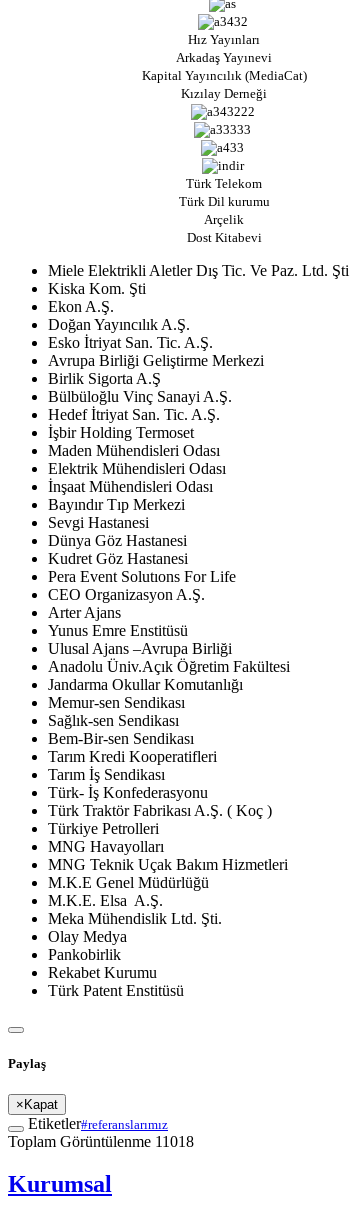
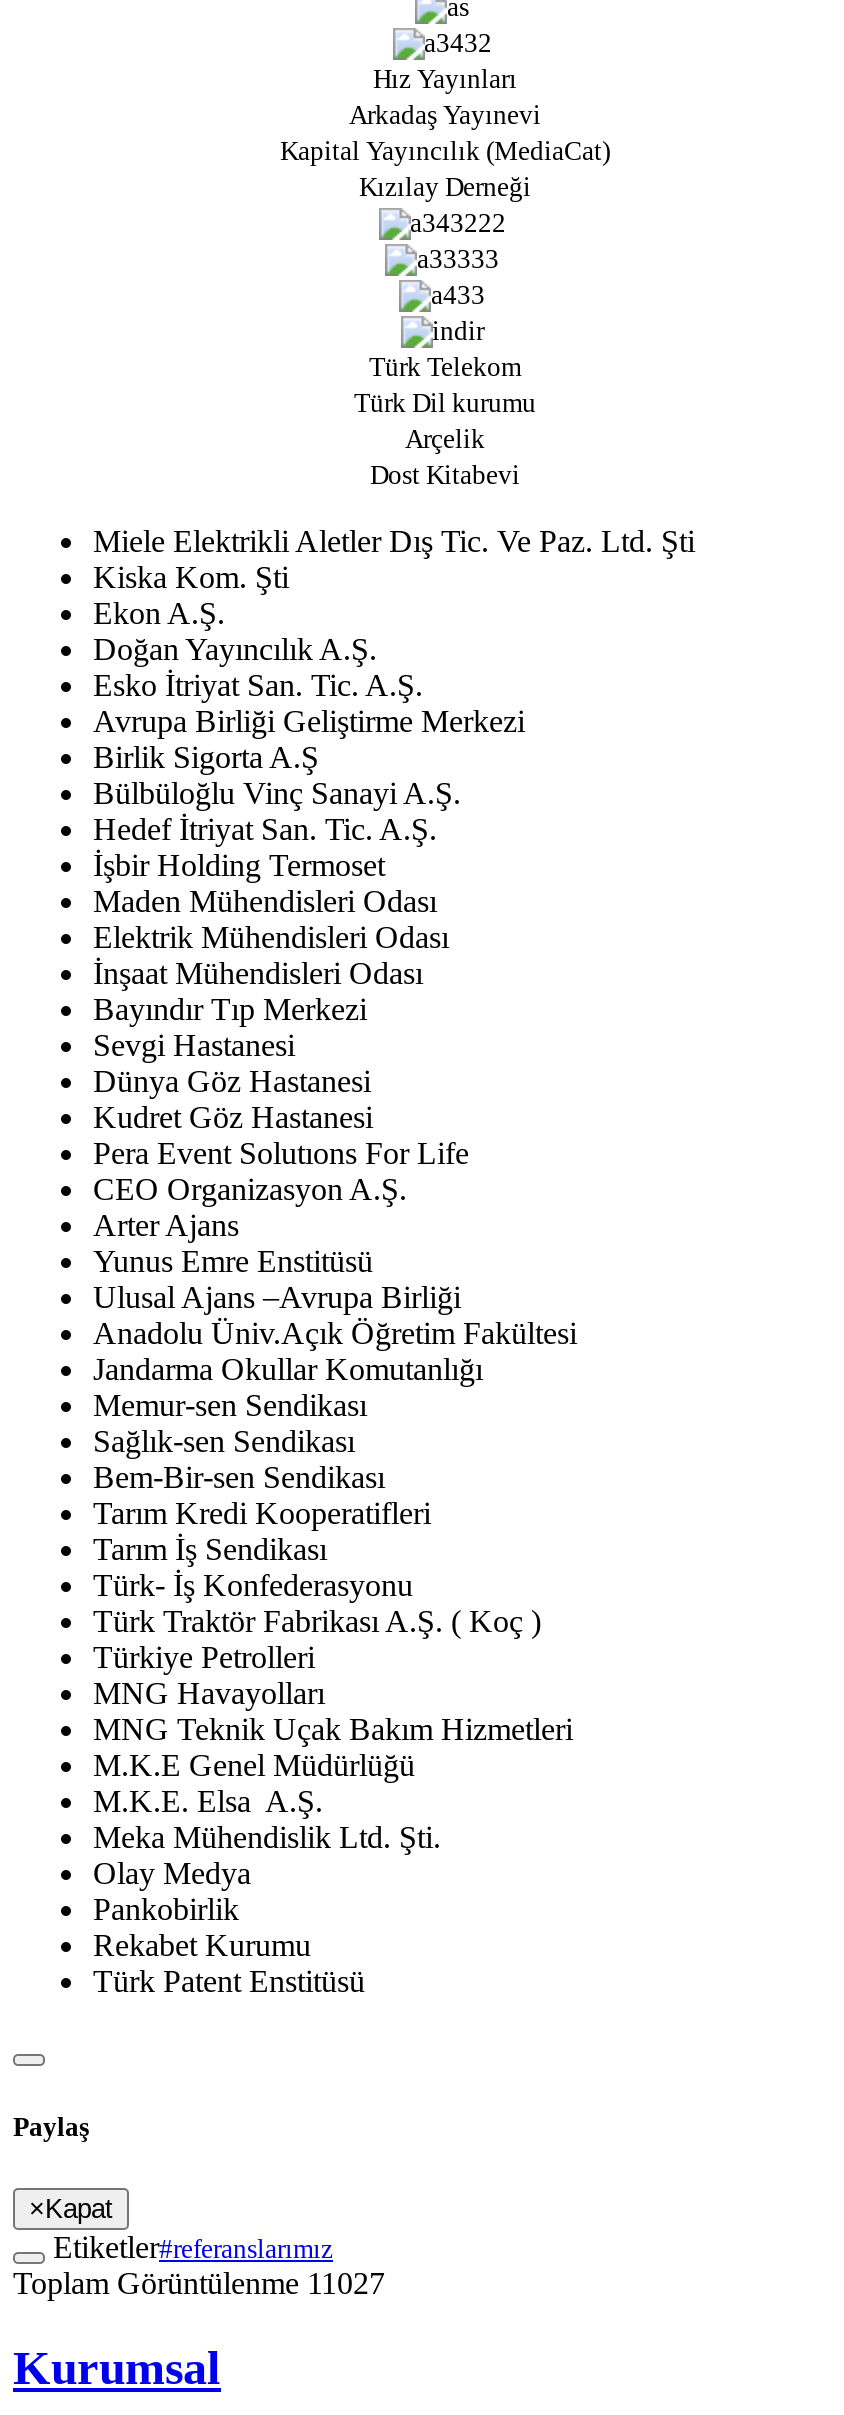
- Toplam Görüntülenme 11018
+ Toplam Görüntülenme 11027
